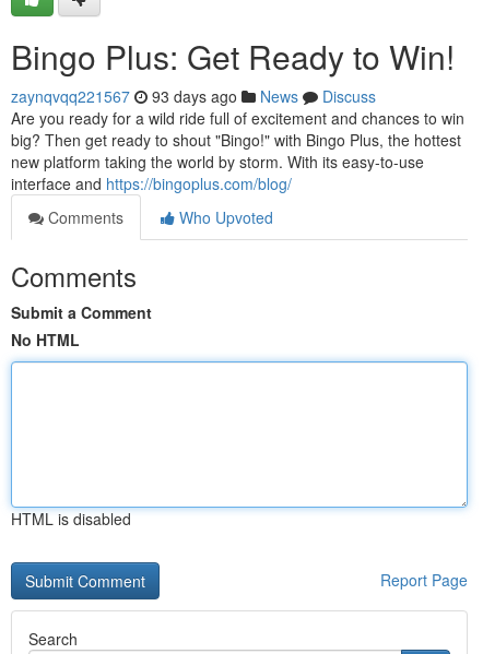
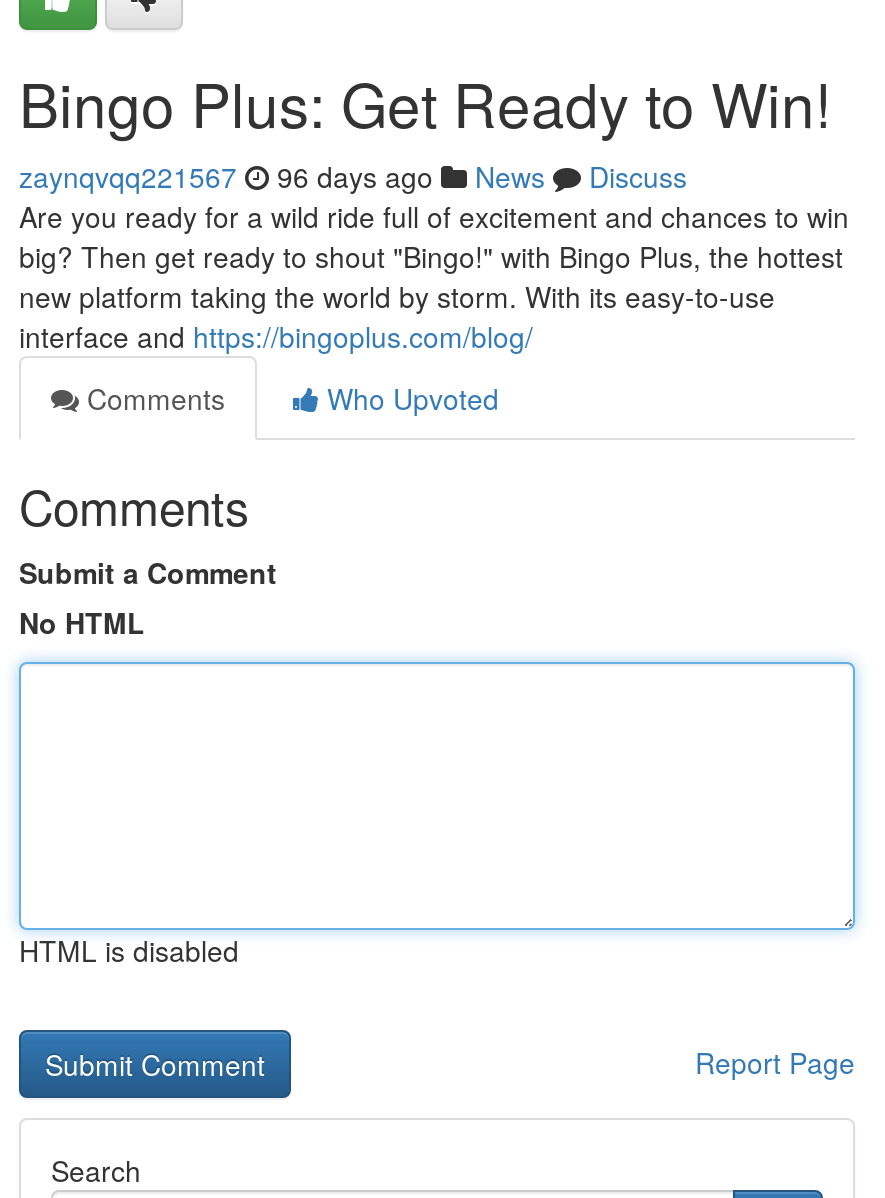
- zaynqvqq221567 93 days ago News Discuss
+ zaynqvqq221567 96 days ago News Discuss
